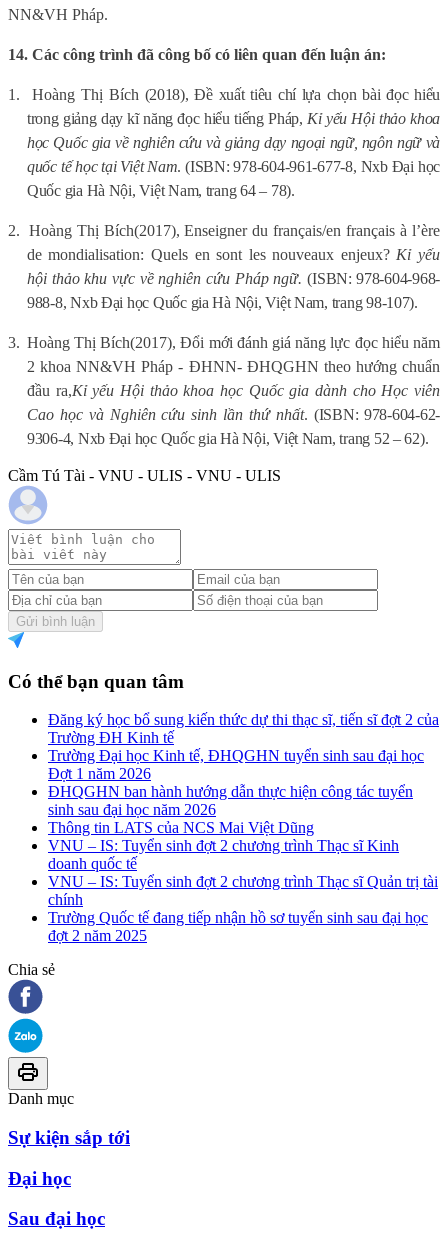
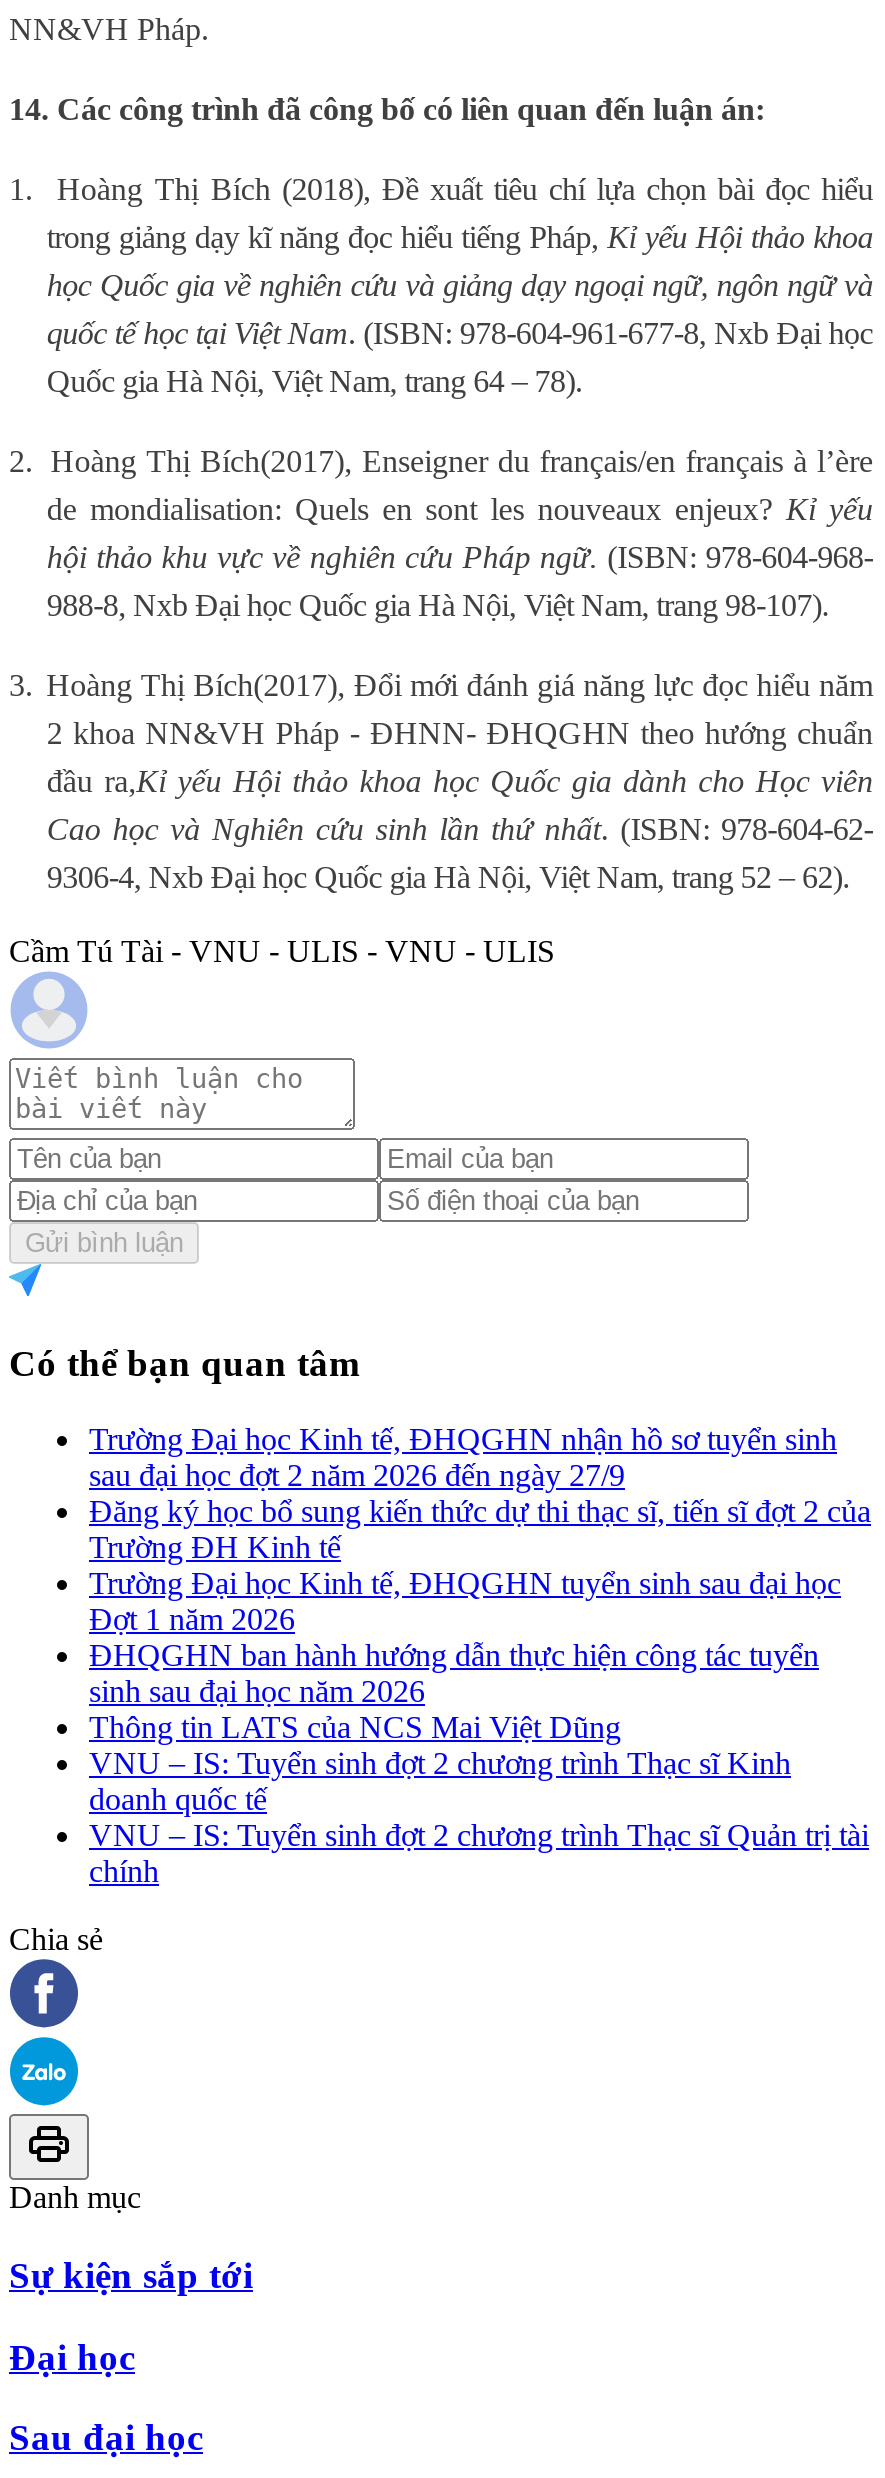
+ Trường Đại học Kinh tế, ĐHQGHN nhận hồ sơ tuyển sinh
+ sau đại học đợt 2 năm 2026 đến ngày 27/9

moved down: Đăng ký học bổ sung kiến thức dự thi thạc sĩ, tiến sĩ đợt 2 của | Trường ĐH Kinh tế | Trường Đại học Kinh tế, ĐHQGHN tuyển sinh sau đại học | ... | VNU – IS: Tuyển sinh đợt 2 chương trình Thạc sĩ Quản trị tài | chính

- Trường Quốc tế đang tiếp nhận hồ sơ tuyển sinh sau đại học
- đợt 2 năm 2025
